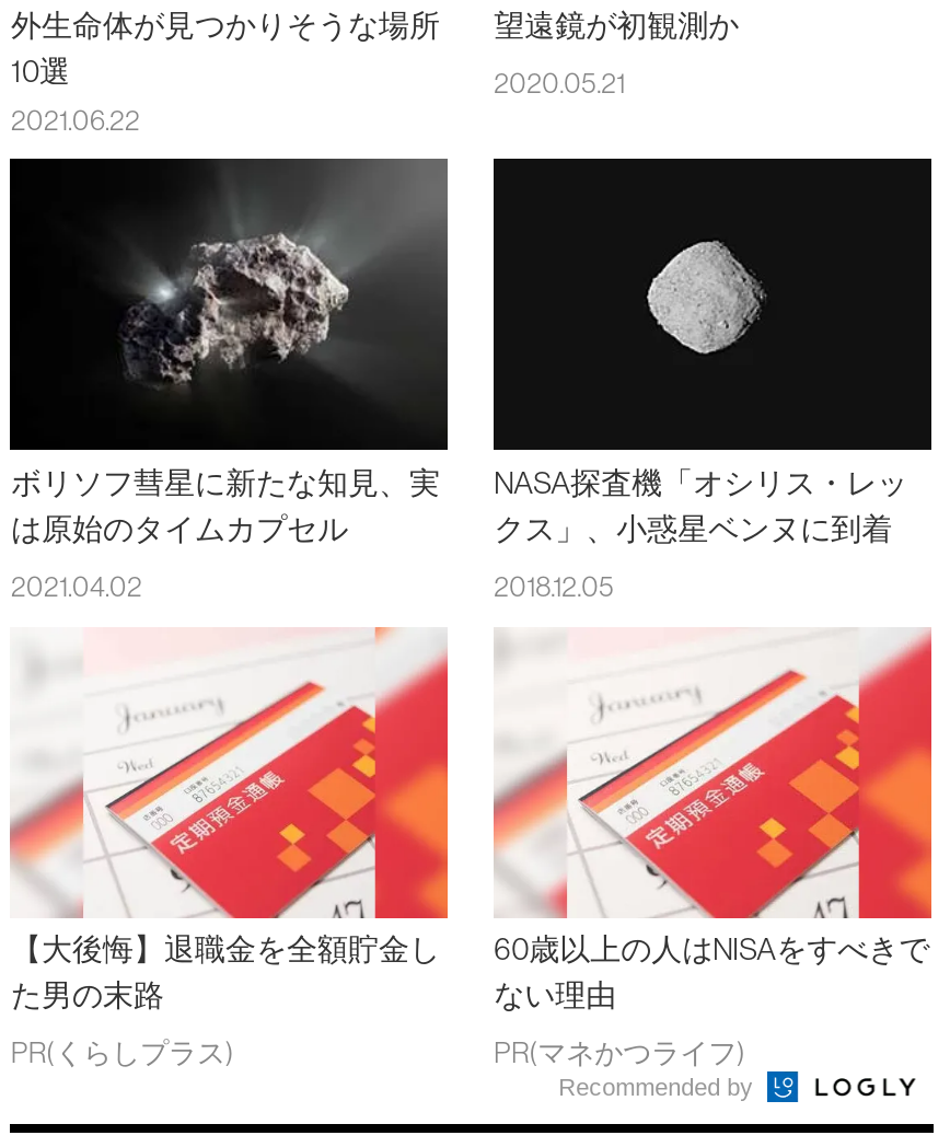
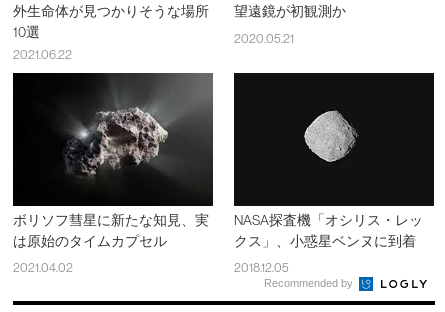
- [image]
- 【大後悔】退職金を全額貯金し
- た男の末路
- PR(くらしプラス)

- [image]
- 60歳以上の人はNISAをすべきで
- ない理由
- PR(マネかつライフ)
